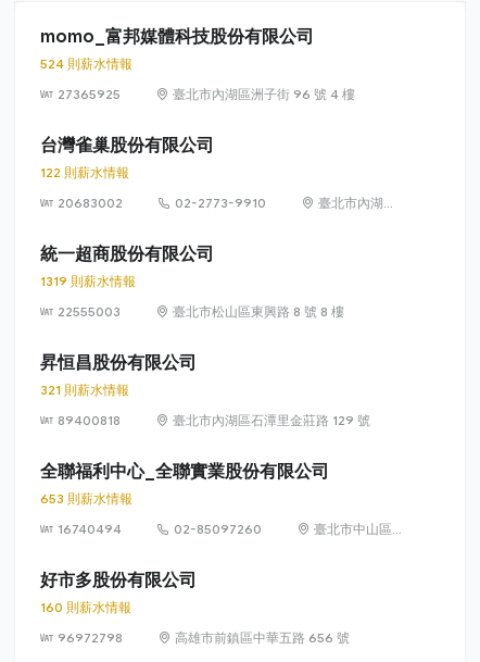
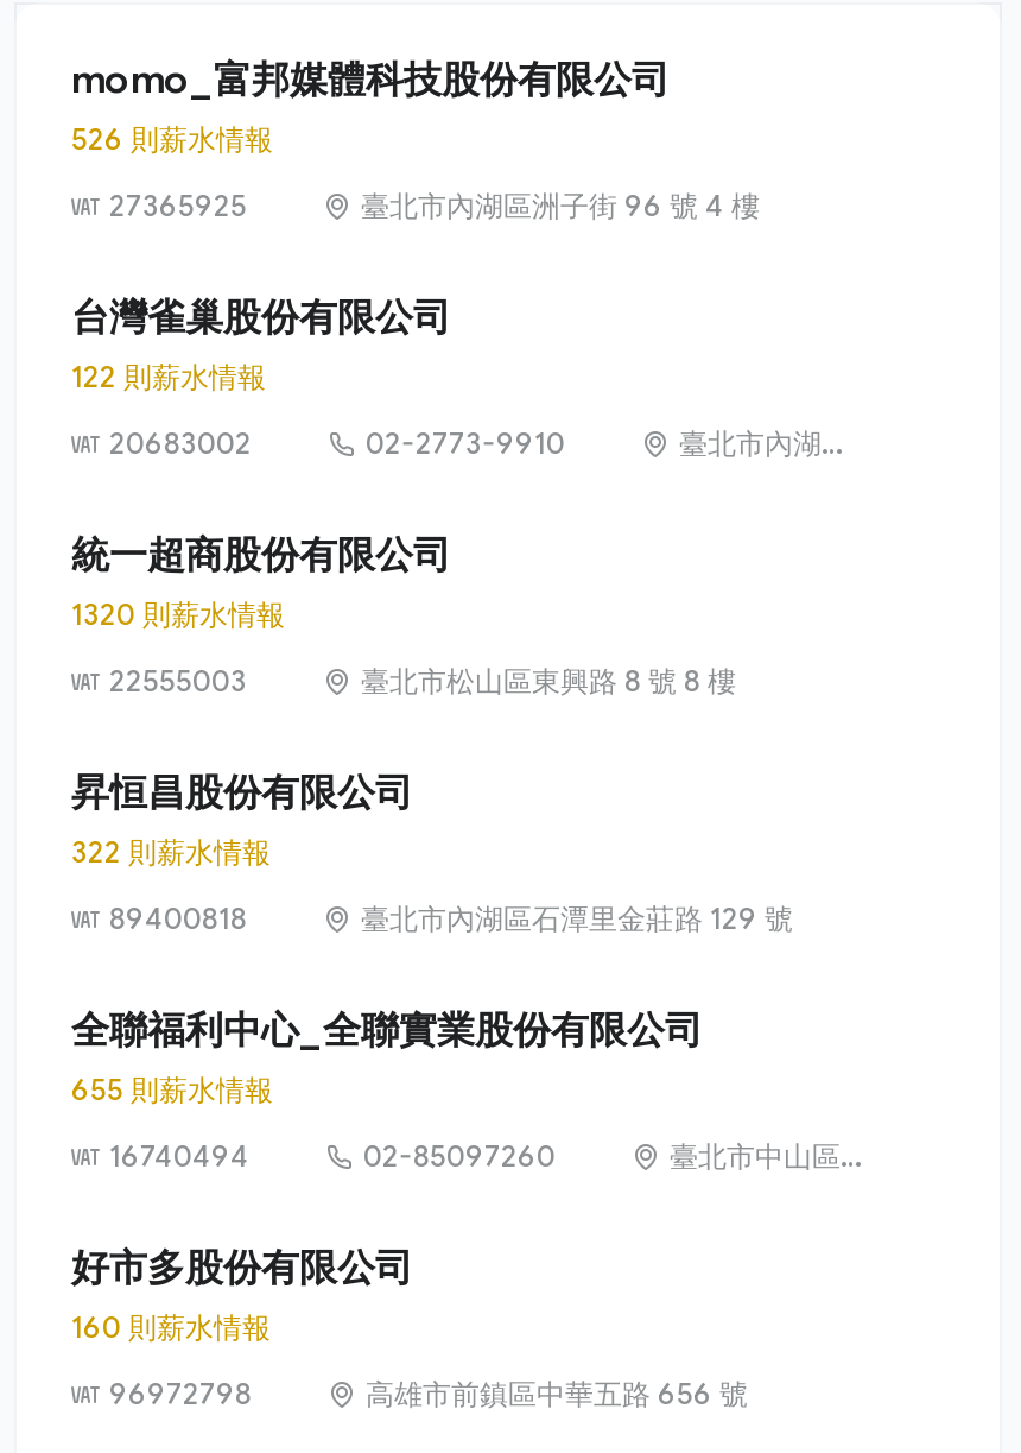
- 524 則薪水情報
+ 526 則薪水情報

- 1319 則薪水情報
+ 1320 則薪水情報

- 321 則薪水情報
+ 322 則薪水情報

- 653 則薪水情報
+ 655 則薪水情報
